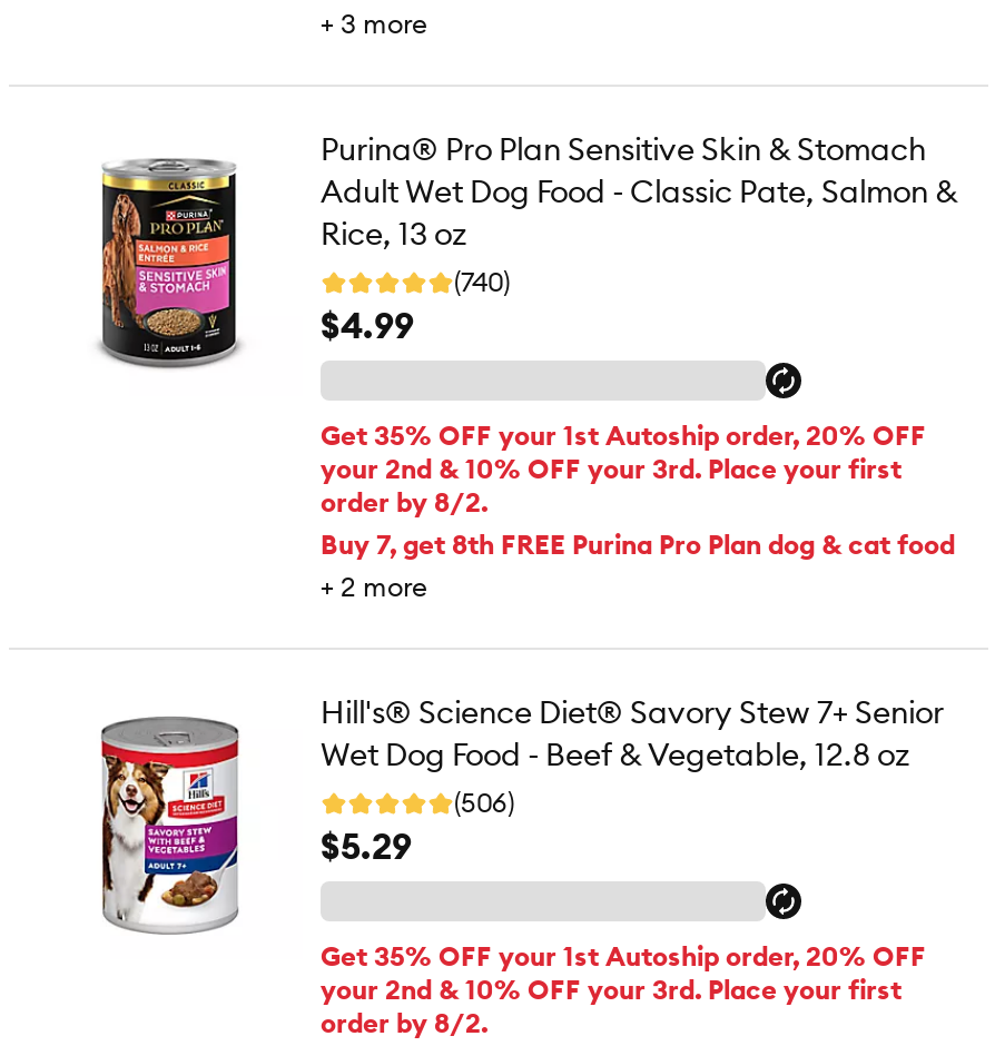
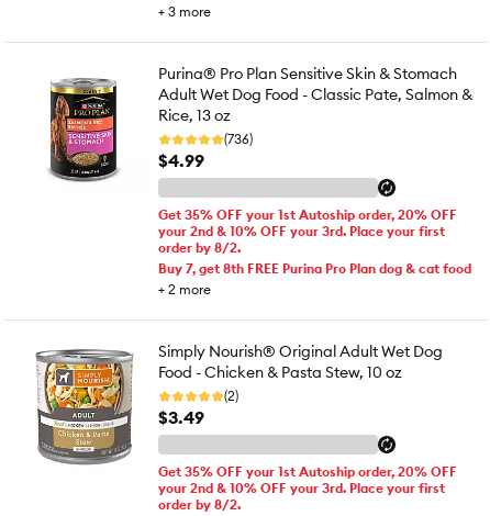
- (740)
+ (736)

- [image]
- Hill's® Science Diet® Savory Stew 7+ Senior
- Wet Dog Food - Beef & Vegetable, 12.8 oz
- (506)
- $5.29
+ [image]
+ Simply Nourish® Original Adult Wet Dog
+ Food - Chicken & Pasta Stew, 10 oz
+ (2)
+ $3.49
